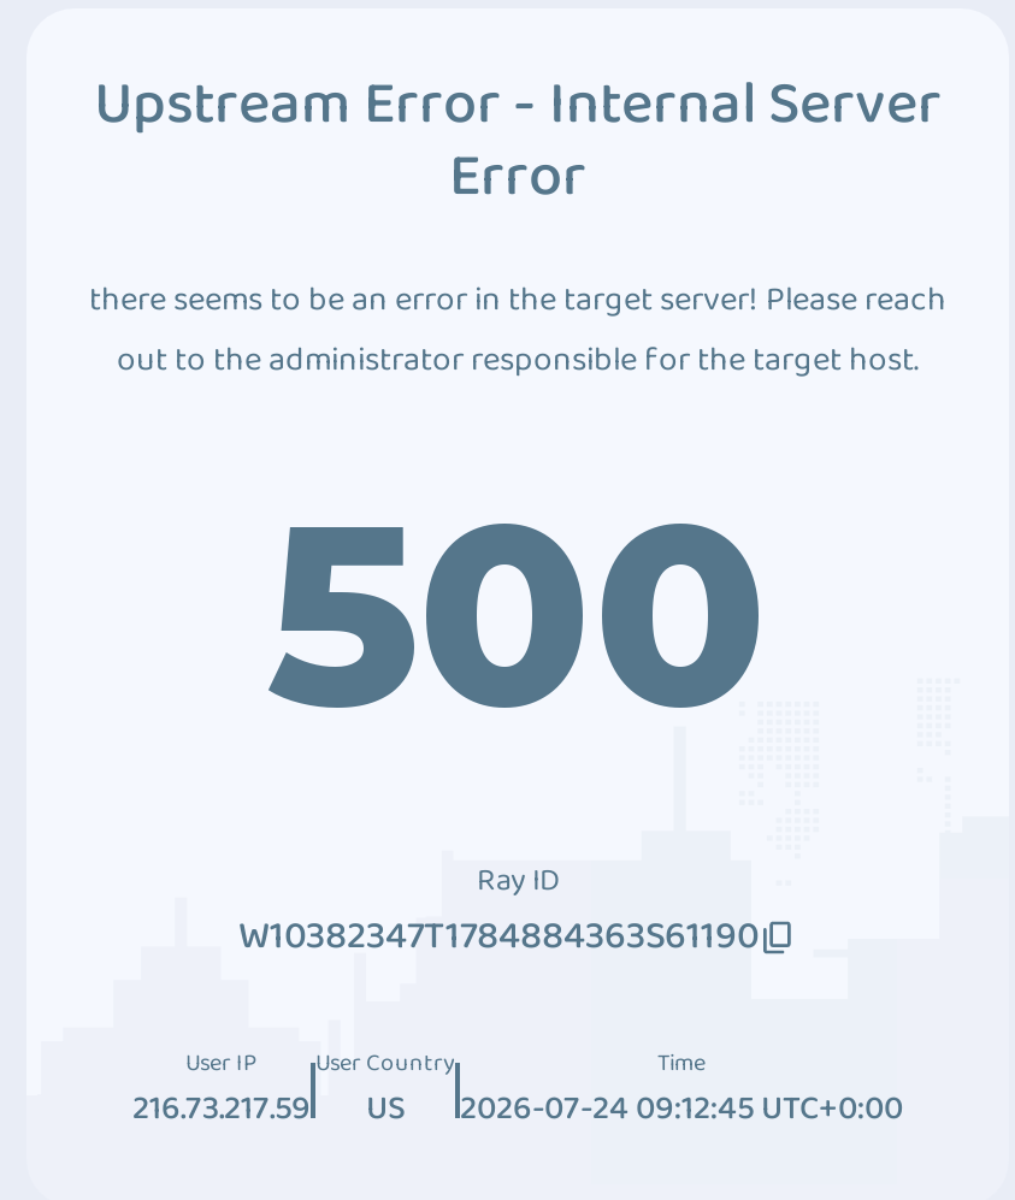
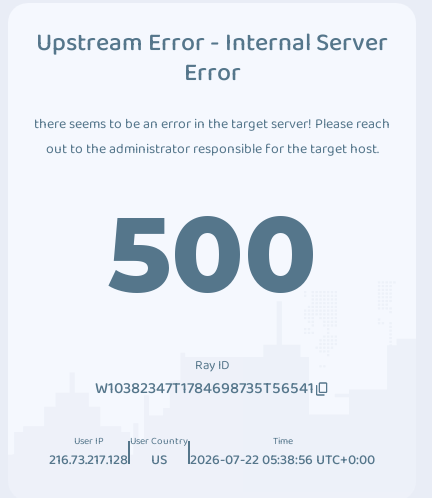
- W10382347T1784884363S61190
+ W10382347T1784698735T56541

- 216.73.217.59
+ 216.73.217.128

- 2026-07-24 09:12:45 UTC+0:00
+ 2026-07-22 05:38:56 UTC+0:00
